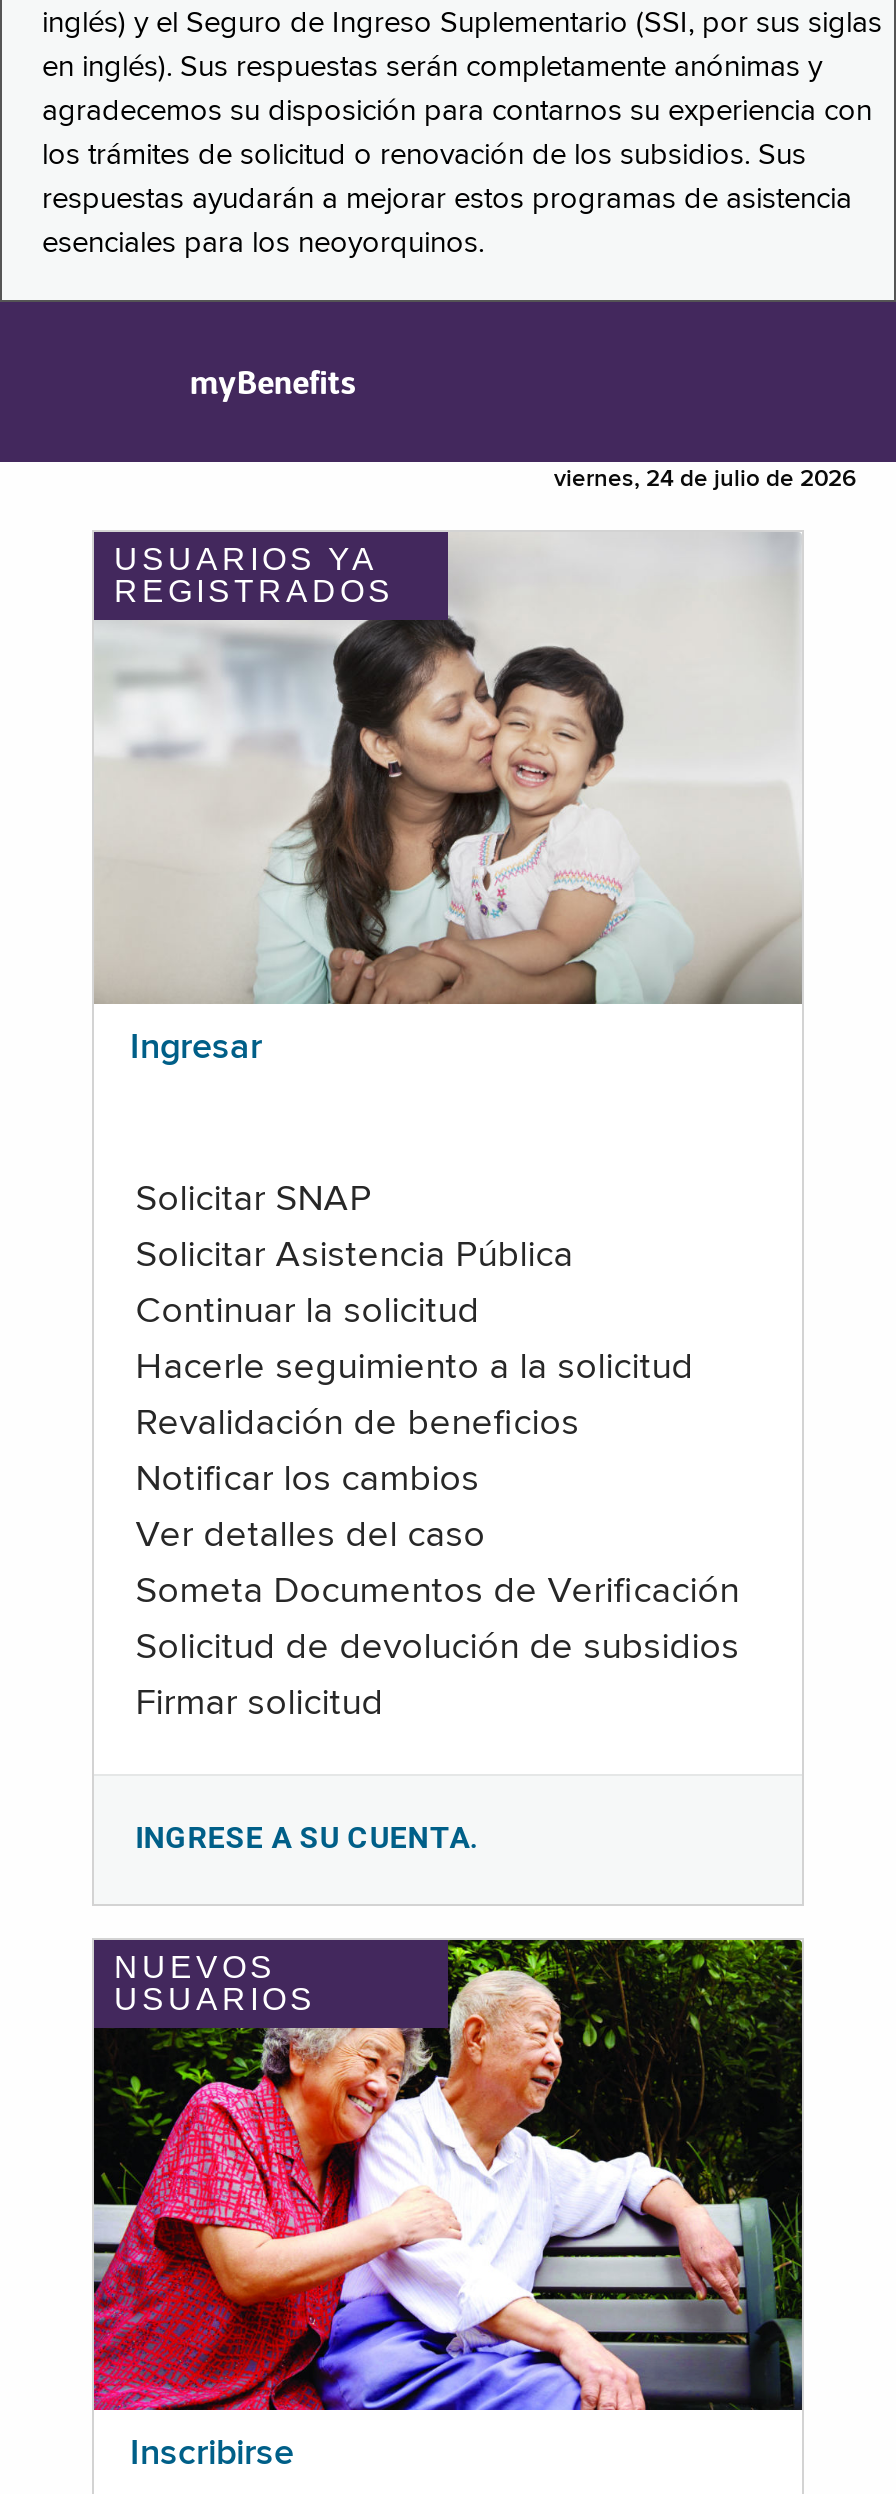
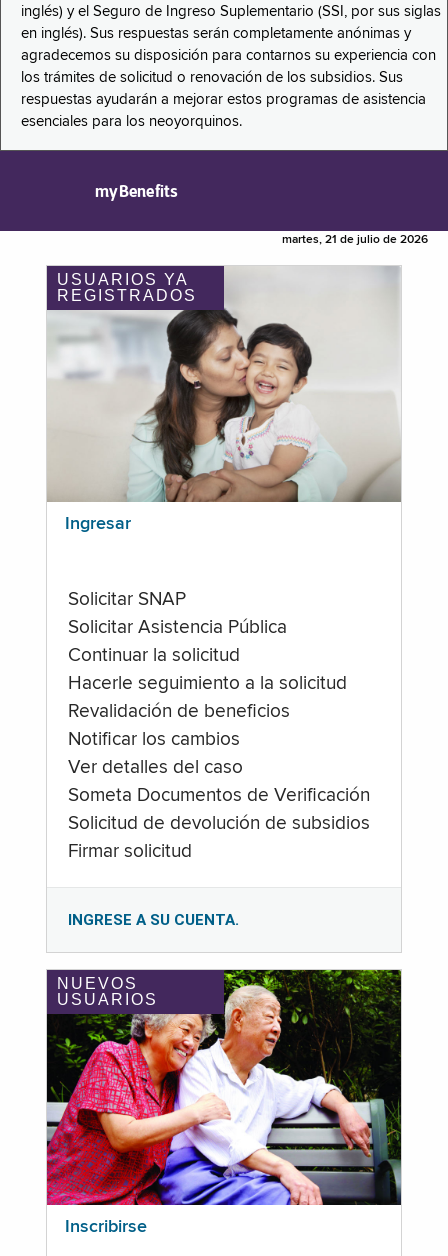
- viernes, 24 de julio de 2026
+ martes, 21 de julio de 2026
